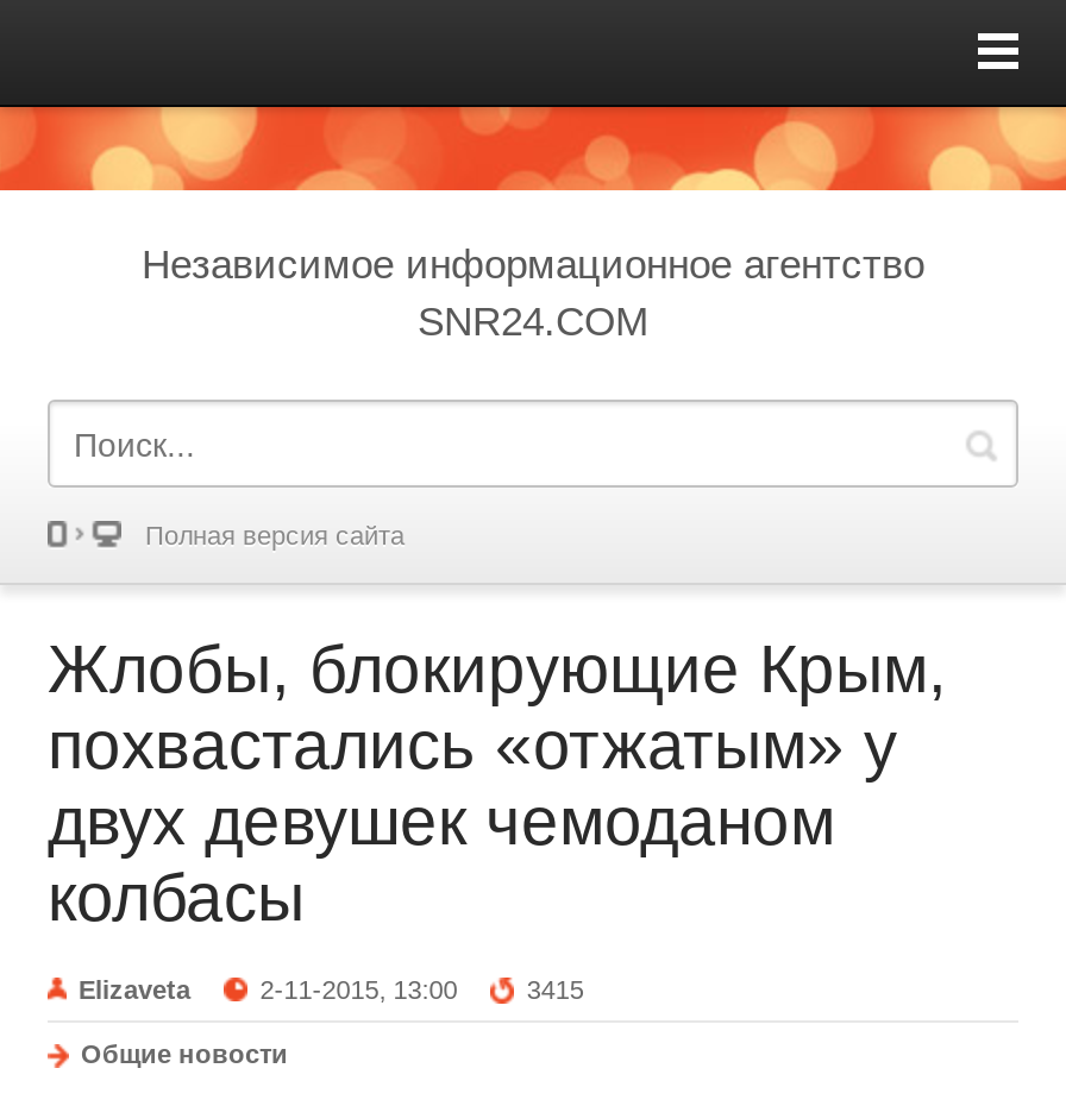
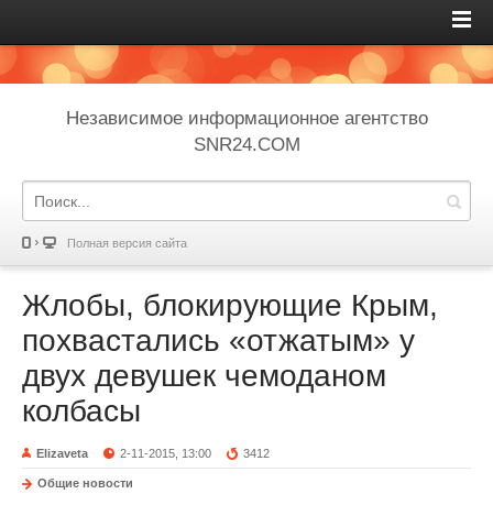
- 3415
+ 3412
